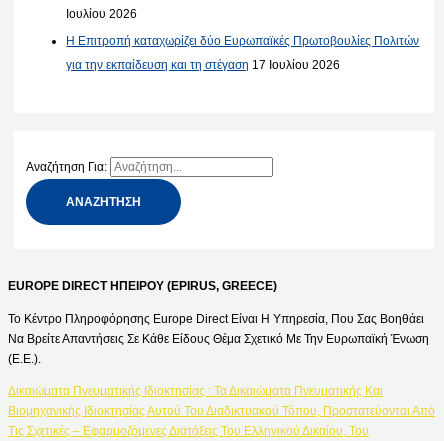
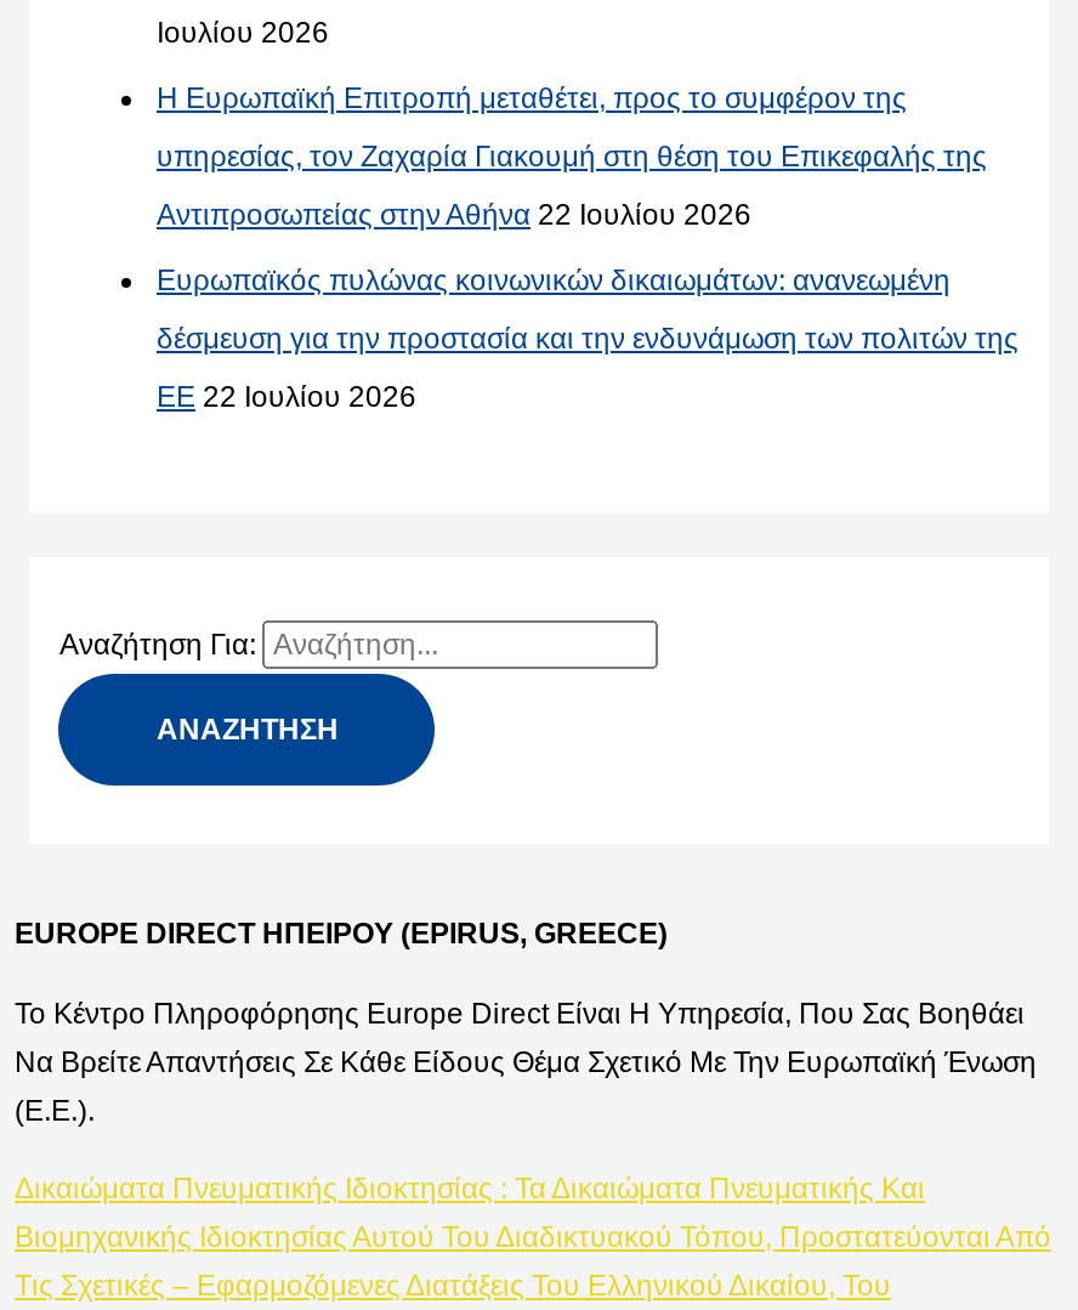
- Η Επιτροπή καταχωρίζει δύο Ευρωπαϊκές Πρωτοβουλίες Πολιτών
- για την εκπαίδευση και τη στέγαση 17 Ιουλίου 2026
+ Η Ευρωπαϊκή Επιτροπή μεταθέτει, προς το συμφέρον της
+ υπηρεσίας, τον Ζαχαρία Γιακουμή στη θέση του Επικεφαλής της
+ Αντιπροσωπείας στην Αθήνα 22 Ιουλίου 2026
+ Ευρωπαϊκός πυλώνας κοινωνικών δικαιωμάτων: ανανεωμένη
+ δέσμευση για την προστασία και την ενδυνάμωση των πολιτών της
+ ΕΕ 22 Ιουλίου 2026
